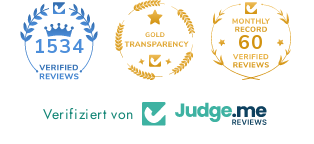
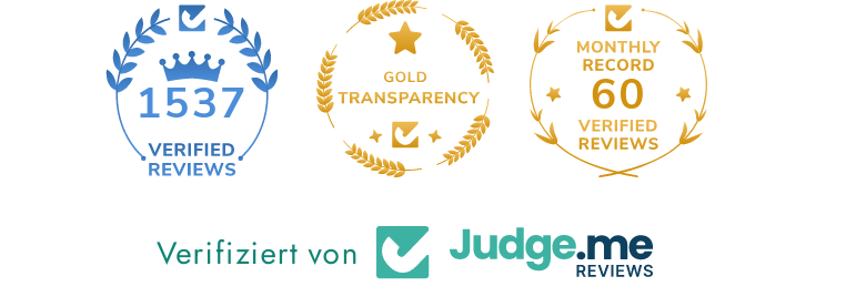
- 1534
+ 1537
